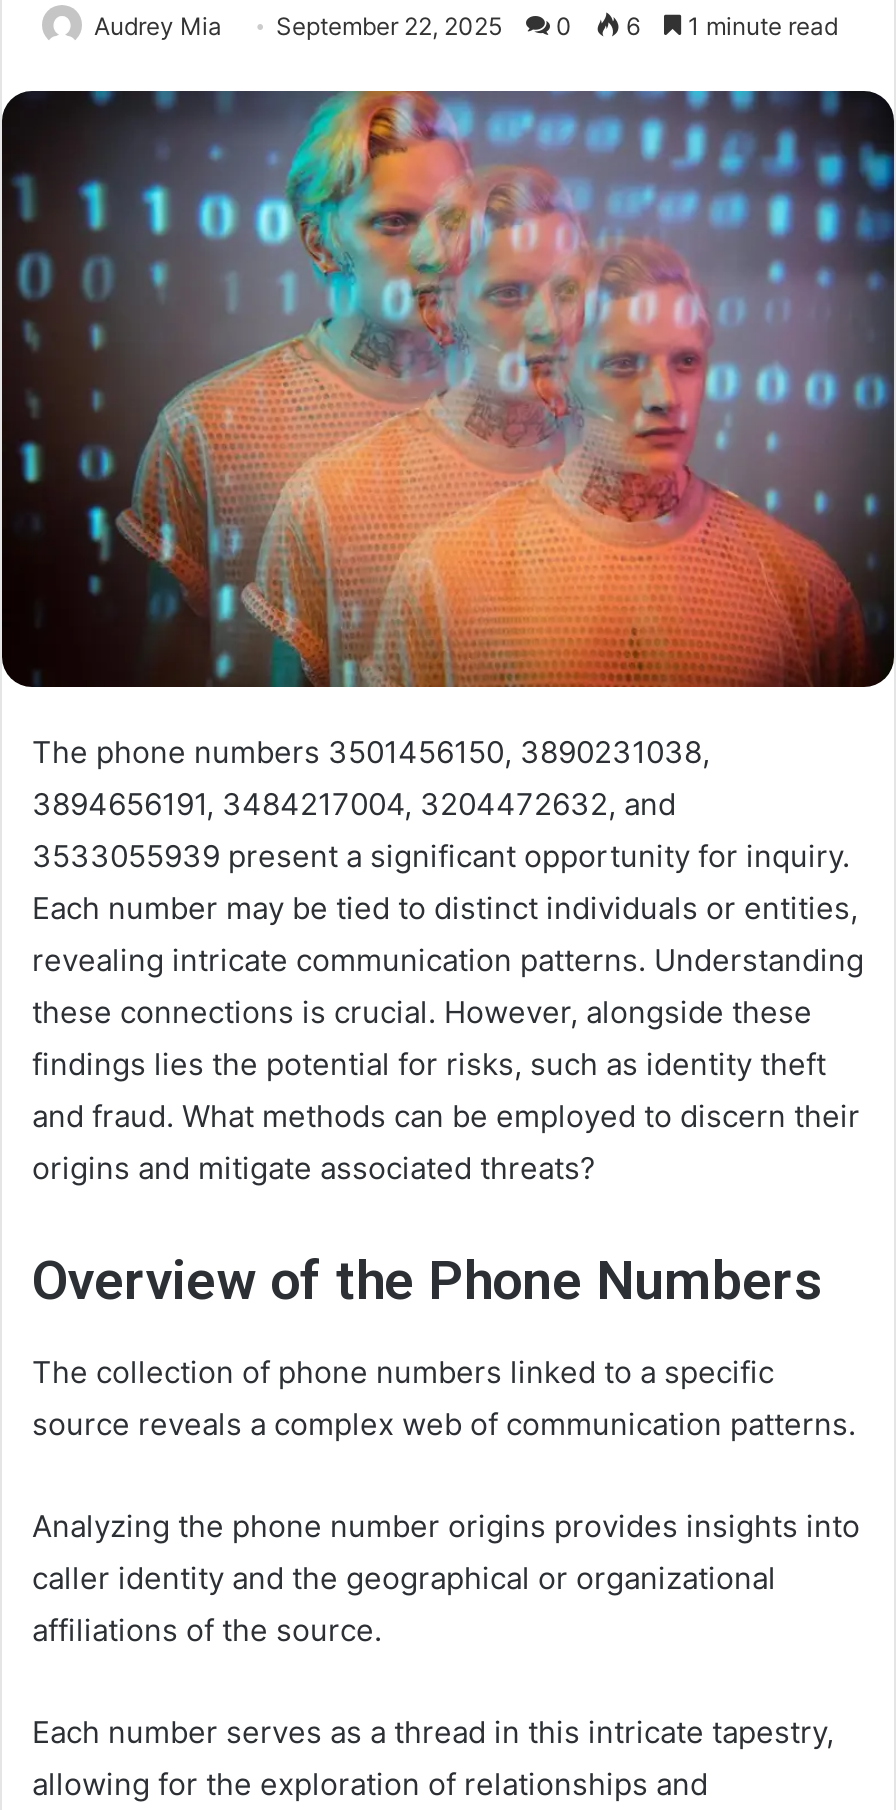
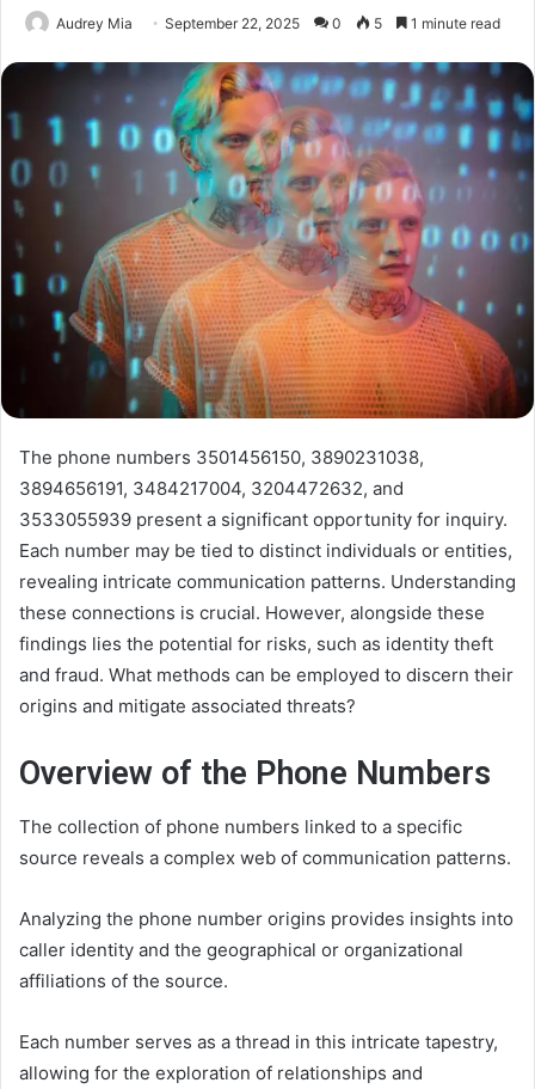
- Audrey Mia September 22, 2025 0 6 1 minute read
+ Audrey Mia September 22, 2025 0 5 1 minute read
